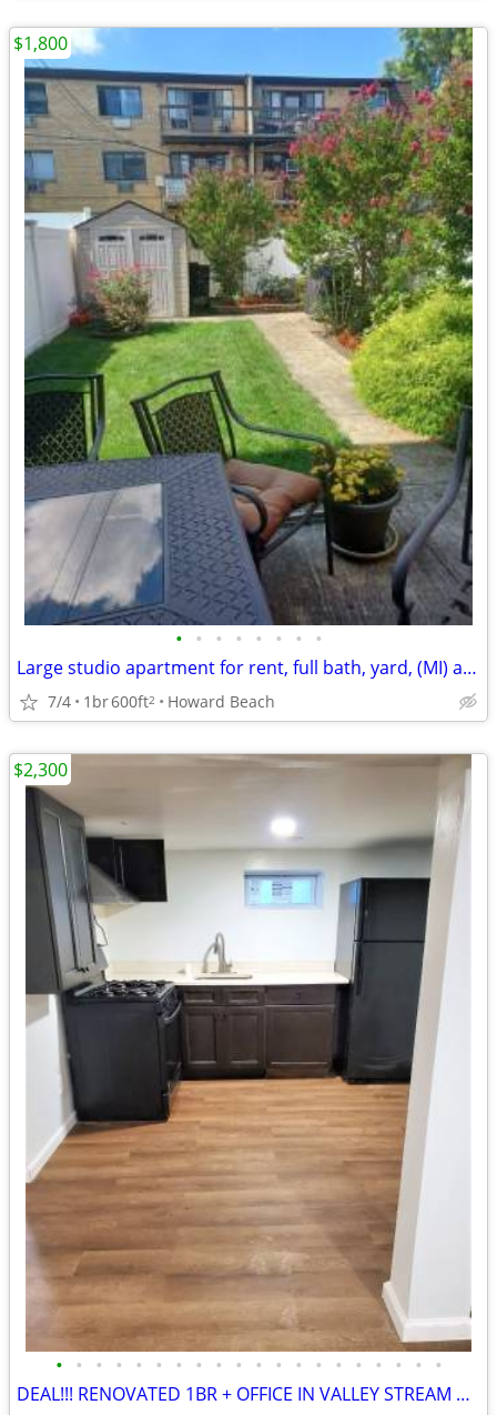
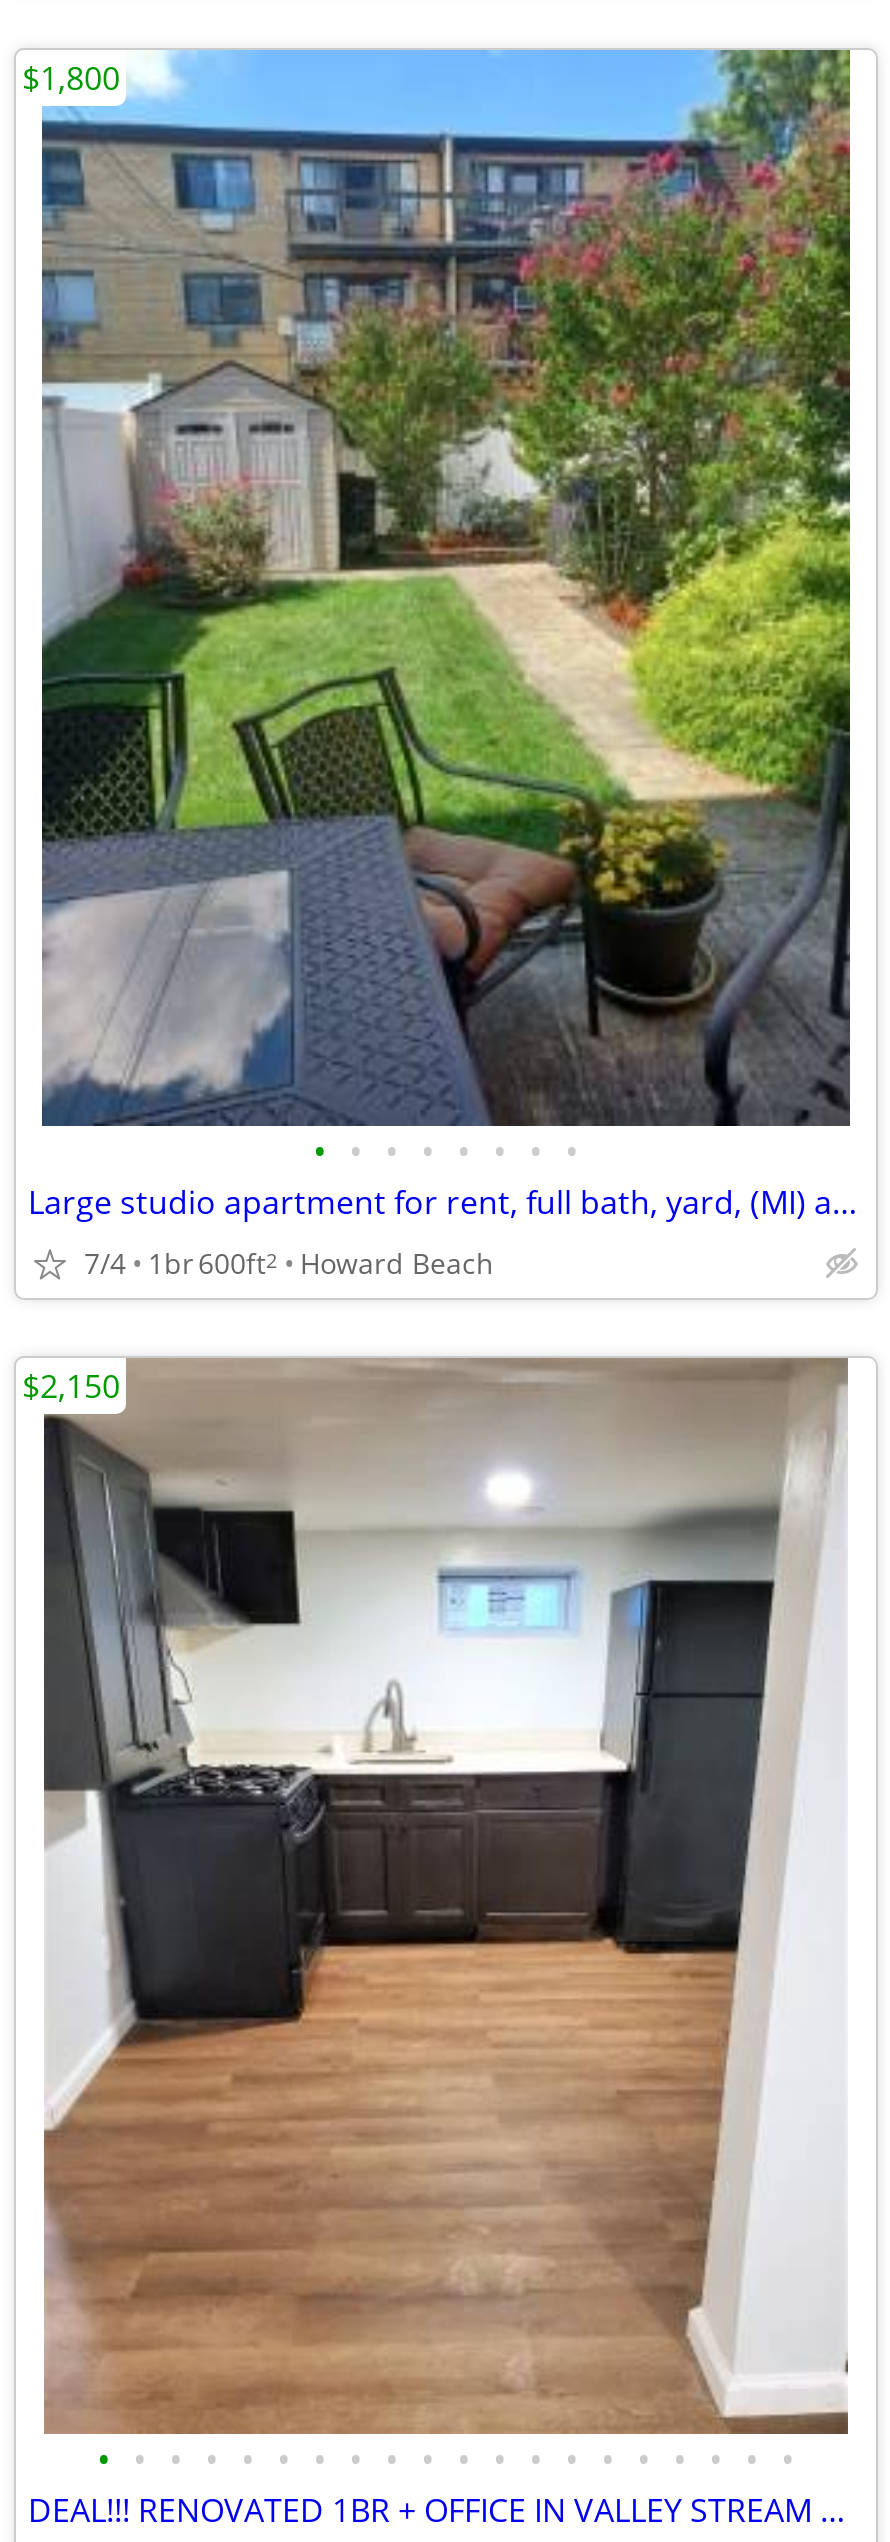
- $2,300
+ $2,150
